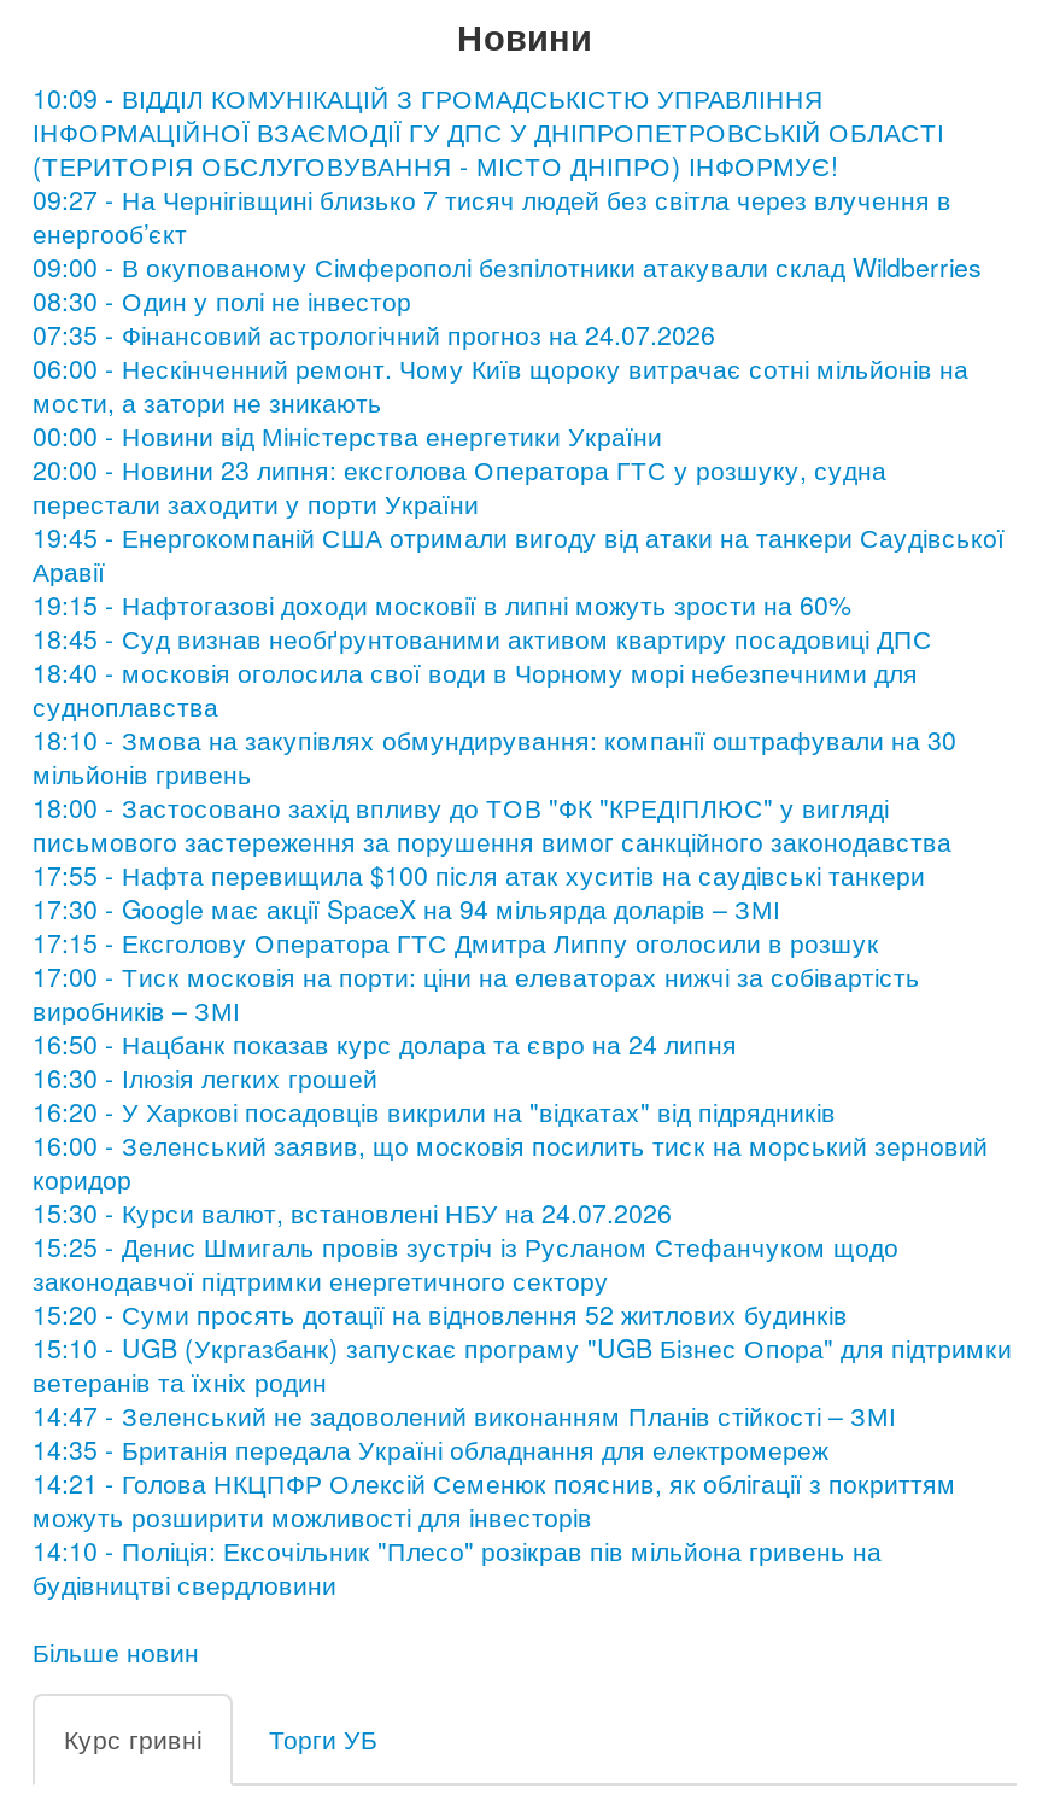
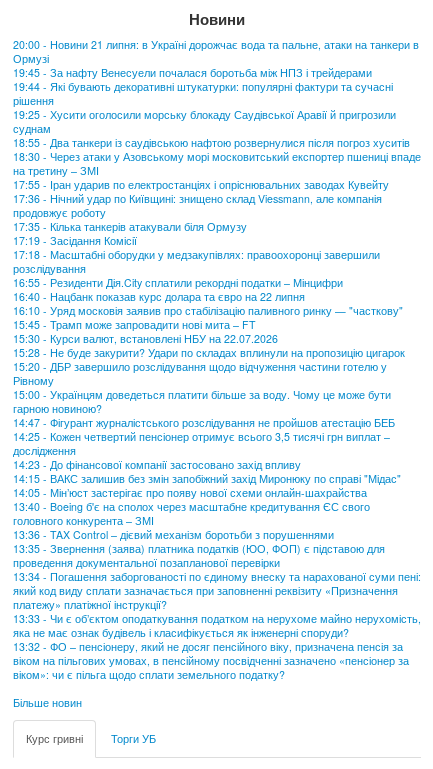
- 10:09 - ВІДДІЛ КОМУНІКАЦІЙ З ГРОМАДСЬКІСТЮ УПРАВЛІННЯ
- ІНФОРМАЦІЙНОЇ ВЗАЄМОДІЇ ГУ ДПС У ДНІПРОПЕТРОВСЬКІЙ ОБЛАСТІ
- (ТЕРИТОРІЯ ОБСЛУГОВУВАННЯ - МІСТО ДНІПРО) ІНФОРМУЄ!
- 09:27 - На Чернігівщині близько 7 тисяч людей без світла через влучення в
- енергооб’єкт
- 09:00 - В окупованому Сімферополі безпілотники атакували склад Wildberries
- 08:30 - Один у полі не інвестор
- 07:35 - Фінансовий астрологічний прогноз на 24.07.2026
- 06:00 - Нескінченний ремонт. Чому Київ щороку витрачає сотні мільйонів на
- мости, а затори не зникають
- 00:00 - Новини від Міністерства енергетики України
- 20:00 - Новини 23 липня: ексголова Оператора ГТС у розшуку, судна
- перестали заходити у порти України
- 19:45 - Енергокомпаній США отримали вигоду від атаки на танкери Саудівської
- Аравії
- 19:15 - Нафтогазові доходи московії в липні можуть зрости на 60%
- 18:45 - Суд визнав необґрунтованими активом квартиру посадовиці ДПС
- 18:40 - московія оголосила свої води в Чорному морі небезпечними для
- судноплавства
- 18:10 - Змова на закупівлях обмундирування: компанії оштрафували на 30
- мільйонів гривень
- 18:00 - Застосовано захід впливу до ТОВ "ФК "КРЕДІПЛЮС" у вигляді
- письмового застереження за порушення вимог санкційного законодавства
- 17:55 - Нафта перевищила $100 після атак хуситів на саудівські танкери
- 17:30 - Google має акції SpaceX на 94 мільярда доларів – ЗМІ
- 17:15 - Ексголову Оператора ГТС Дмитра Липпу оголосили в розшук
- 17:00 - Тиск московія на порти: ціни на елеваторах нижчі за собівартість
- виробників – ЗМІ
- 16:50 - Нацбанк показав курс долара та євро на 24 липня
- 16:30 - Ілюзія легких грошей
- 16:20 - У Харкові посадовців викрили на "відкатах" від підрядників
- 16:00 - Зеленський заявив, що московія посилить тиск на морський зерновий
- коридор
- 15:30 - Курси валют, встановлені НБУ на 24.07.2026
- 15:25 - Денис Шмигаль провів зустріч із Русланом Стефанчуком щодо
- законодавчої підтримки енергетичного сектору
- 15:20 - Суми просять дотації на відновлення 52 житлових будинків
- 15:10 - UGB (Укргазбанк) запускає програму "UGB Бізнес Опора" для підтримки
- ветеранів та їхніх родин
- 14:47 - Зеленський не задоволений виконанням Планів стійкості – ЗМІ
- 14:35 - Британія передала Україні обладнання для електромереж
- 14:21 - Голова НКЦПФР Олексій Семенюк пояснив, як облігації з покриттям
- можуть розширити можливості для інвесторів
- 14:10 - Поліція: Ексочільник "Плесо" розікрав пів мільйона гривень на
- будівництві свердловини
+ 20:00 - Новини 21 липня: в Україні дорожчає вода та пальне, атаки на танкери в
+ Ормузі
+ 19:45 - За нафту Венесуели почалася боротьба між НПЗ і трейдерами
+ 19:44 - Які бувають декоративні штукатурки: популярні фактури та сучасні
+ рішення
+ 19:25 - Хусити оголосили морську блокаду Саудівської Аравії й пригрозили
+ суднам
+ 18:55 - Два танкери із саудівською нафтою розвернулися після погроз хуситів
+ 18:30 - Через атаки у Азовському морі московитський експортер пшениці впаде
+ на третину – ЗМІ
+ 17:55 - Іран ударив по електростанціях і опріснювальних заводах Кувейту
+ 17:36 - Нічний удар по Київщині: знищено склад Viessmann, але компанія
+ продовжує роботу
+ 17:35 - Кілька танкерів атакували біля Ормузу
+ 17:19 - Засідання Комісії
+ 17:18 - Масштабні оборудки у медзакупівлях: правоохоронці завершили
+ розслідування
+ 16:55 - Резиденти Дія.City сплатили рекордні податки – Мінцифри
+ 16:40 - Нацбанк показав курс долара та євро на 22 липня
+ 16:10 - Уряд московія заявив про стабілізацію паливного ринку — "часткову"
+ 15:45 - Трамп може запровадити нові мита – FT
+ 15:30 - Курси валют, встановлені НБУ на 22.07.2026
+ 15:28 - Не буде закурити? Удари по складах вплинули на пропозицію цигарок
+ 15:20 - ДБР завершило розслідування щодо відчуження частини готелю у
+ Рівному
+ 15:00 - Українцям доведеться платити більше за воду. Чому це може бути
+ гарною новиною?
+ 14:47 - Фігурант журналістського розслідування не пройшов атестацію БЕБ
+ 14:25 - Кожен четвертий пенсіонер отримує всього 3,5 тисячі грн виплат –
+ дослідження
+ 14:23 - До фінансової компанії застосовано захід впливу
+ 14:15 - ВАКС залишив без змін запобіжний захід Миронюку по справі "Мідас"
+ 14:05 - Мін’юст застерігає про появу нової схеми онлайн-шахрайства
+ 13:40 - Boeing б'є на сполох через масштабне кредитування ЄС свого
+ головного конкурента – ЗМІ
+ 13:36 - TAX Control – дієвий механізм боротьби з порушеннями
+ 13:35 - Звернення (заява) платника податків (ЮО, ФОП) є підставою для
+ проведення документальної позапланової перевірки
+ 13:34 - Погашення заборгованості по єдиному внеску та нарахованої суми пені:
+ який код виду сплати зазначається при заповненні реквізиту «Призначення
+ платежу» платіжної інструкції?
+ 13:33 - Чи є об’єктом оподаткування податком на нерухоме майно нерухомість,
+ яка не має ознак будівель і класифікується як інженерні споруди?
+ 13:32 - ФО – пенсіонеру, який не досяг пенсійного віку, призначена пенсія за
+ віком на пільгових умовах, в пенсійному посвідченні зазначено «пенсіонер за
+ віком»: чи є пільга щодо сплати земельного податку?
